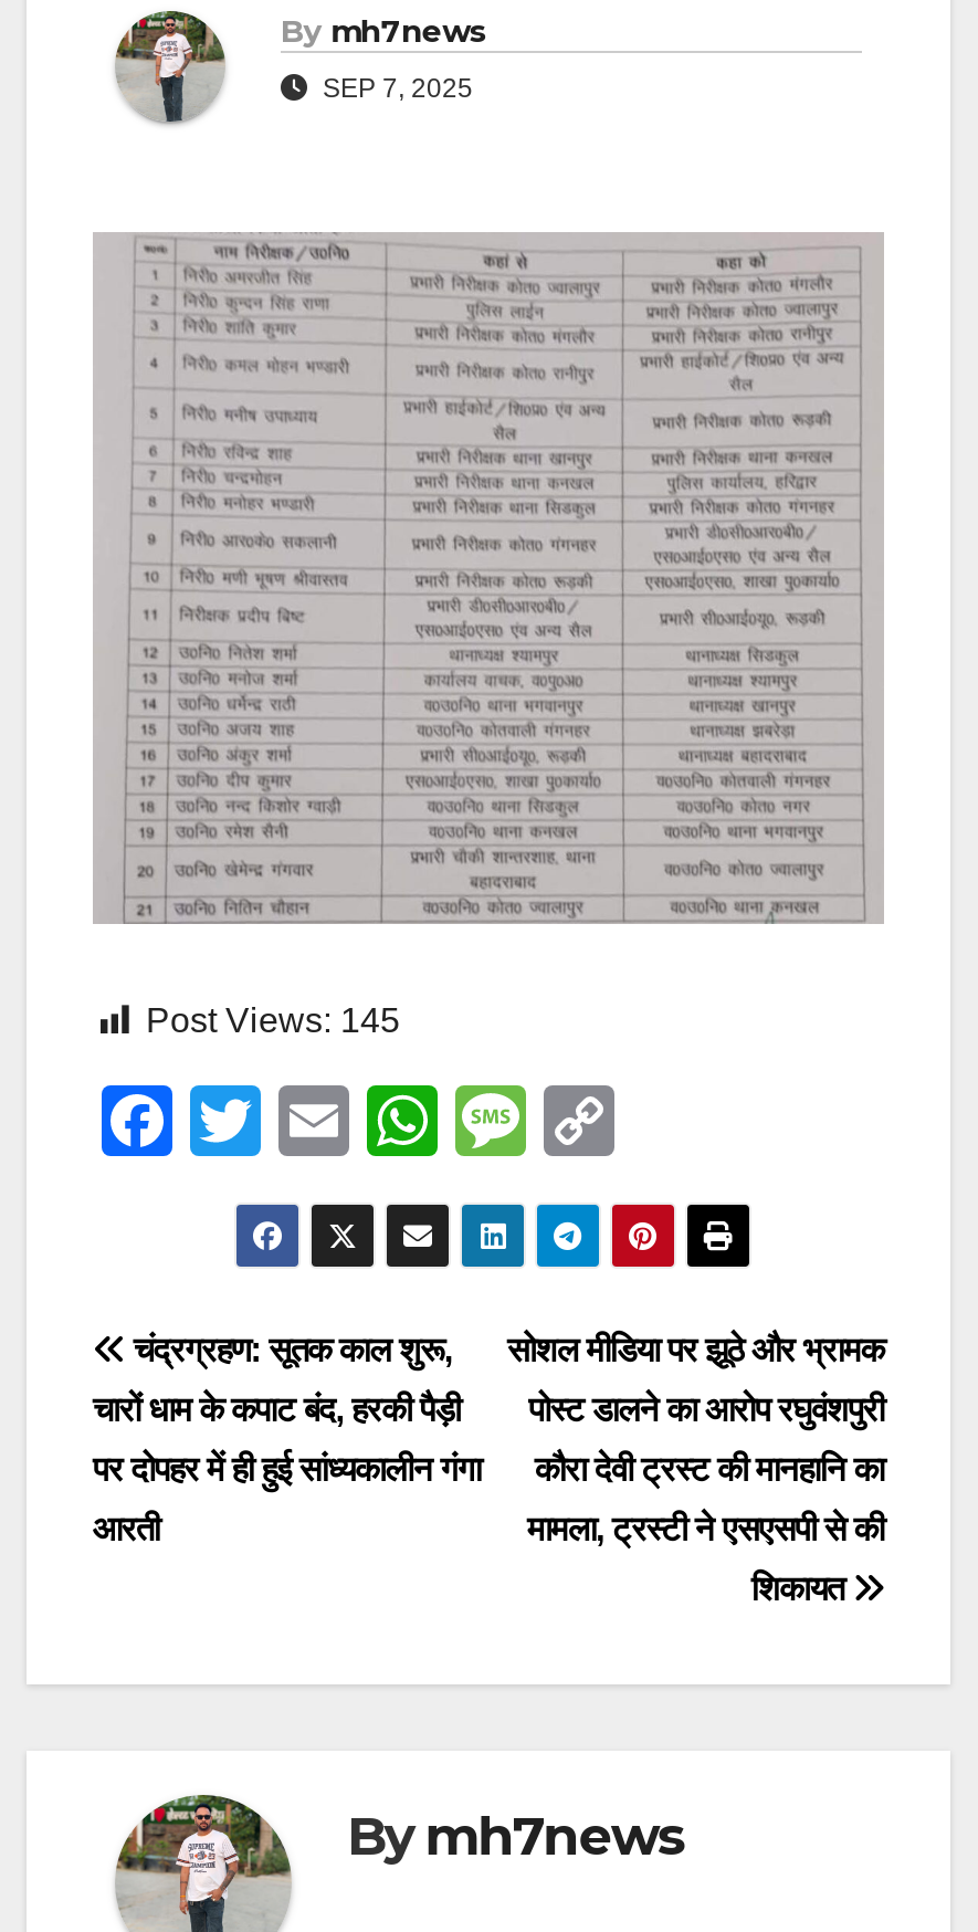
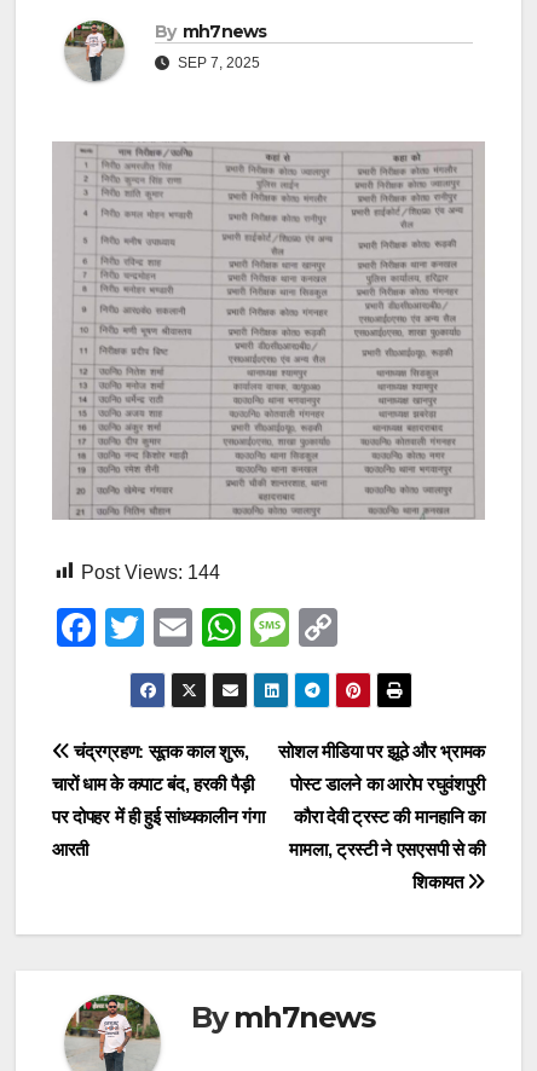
- Post Views: 145
+ Post Views: 144
